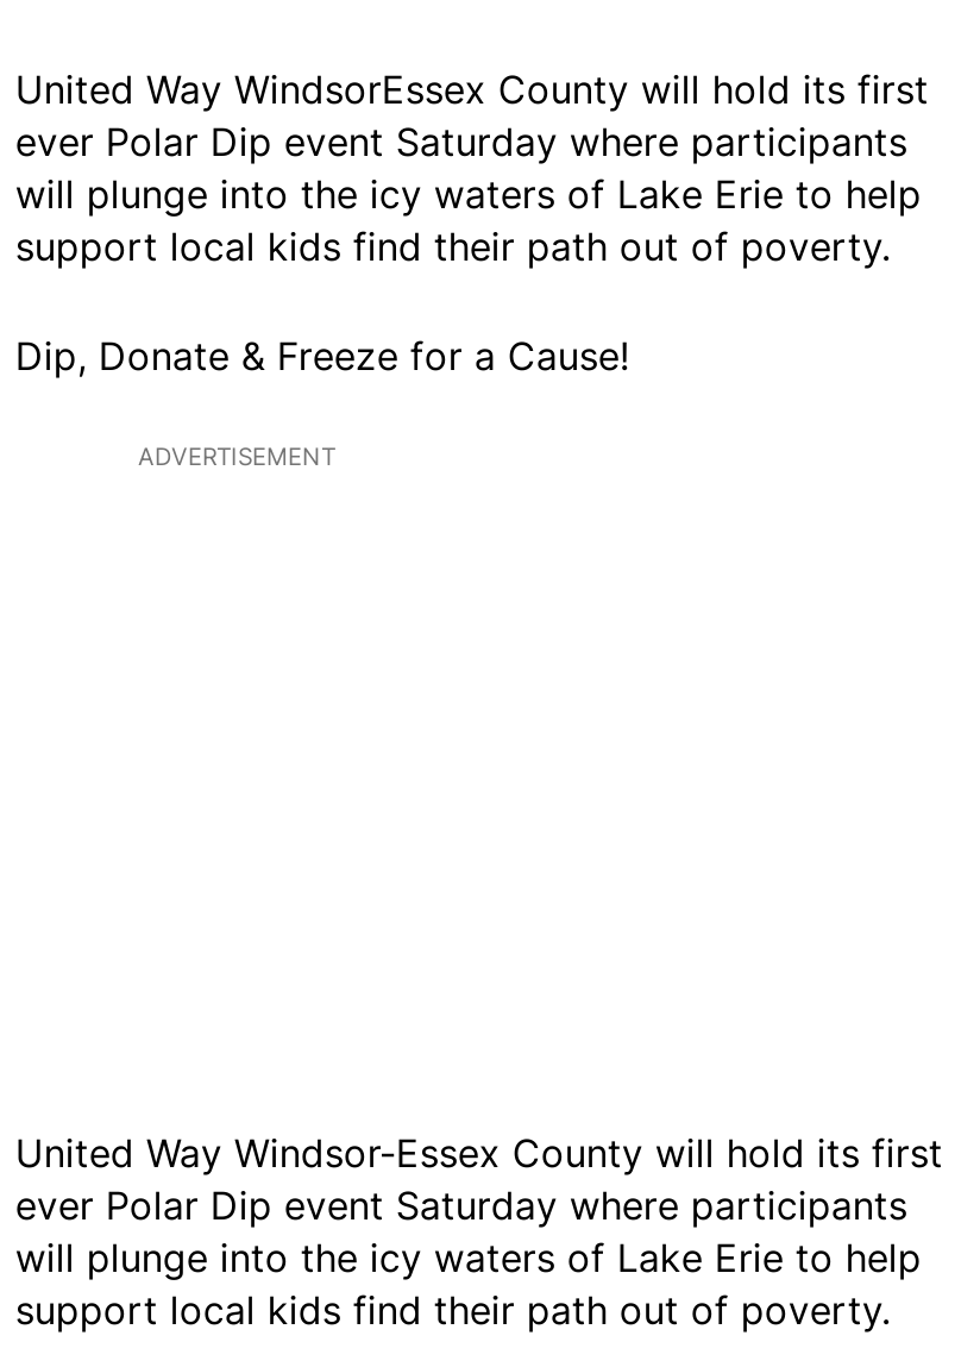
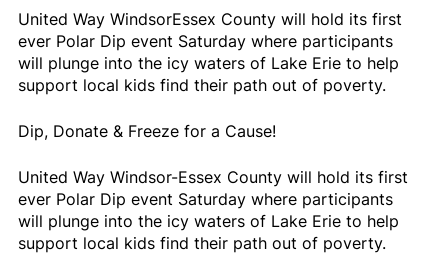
- ADVERTISEMENT
